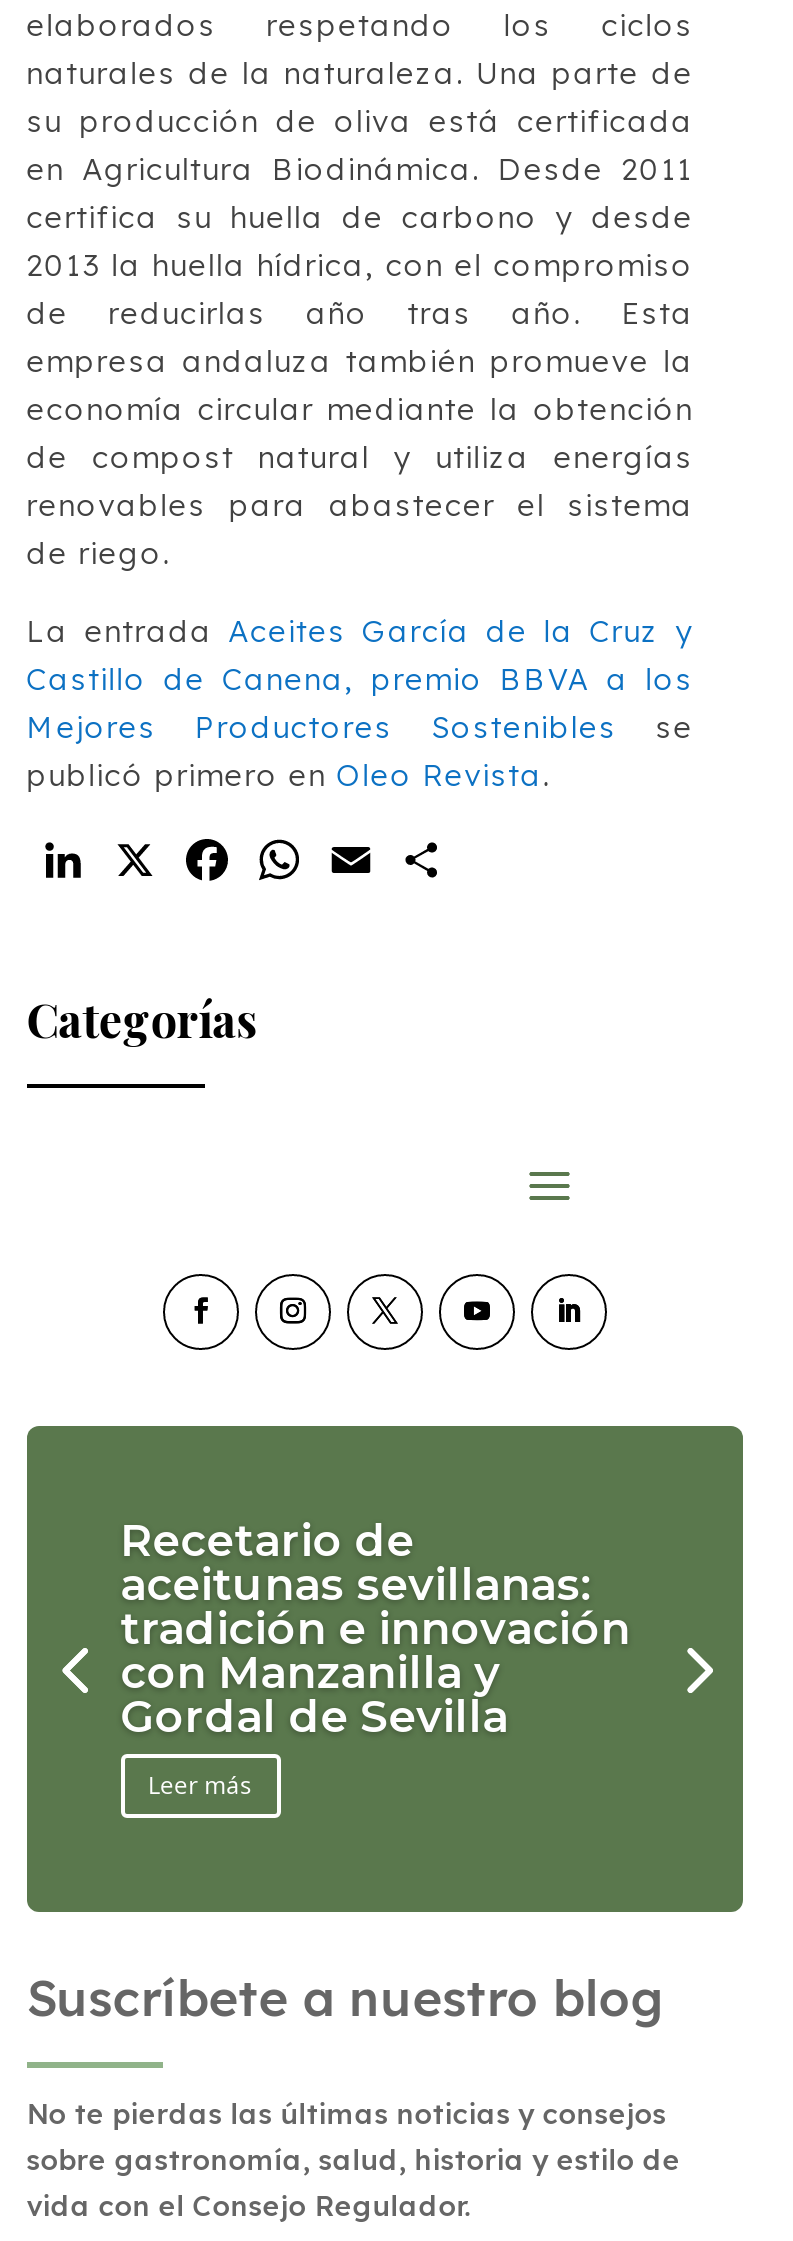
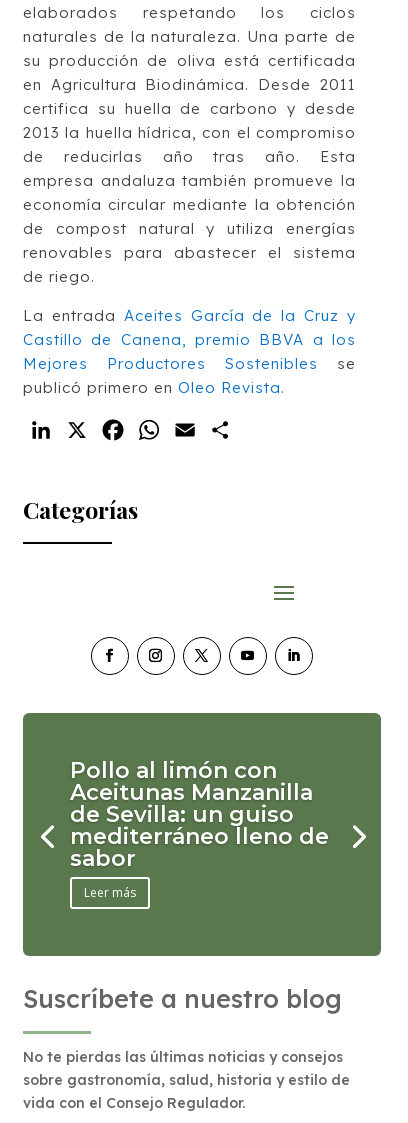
- Recetario de
- aceitunas sevillanas:
- tradición e innovación
- con Manzanilla y
- Gordal de Sevilla
+ Pollo al limón con
+ Aceitunas Manzanilla
+ de Sevilla: un guiso
+ mediterráneo lleno de
+ sabor
